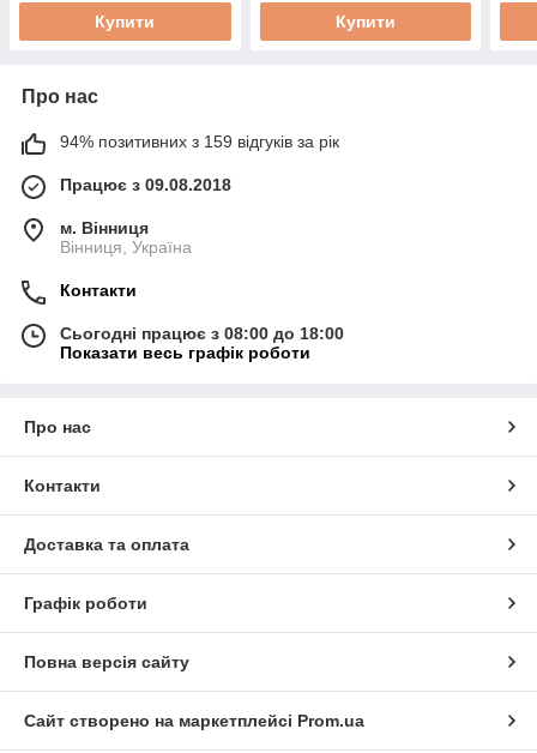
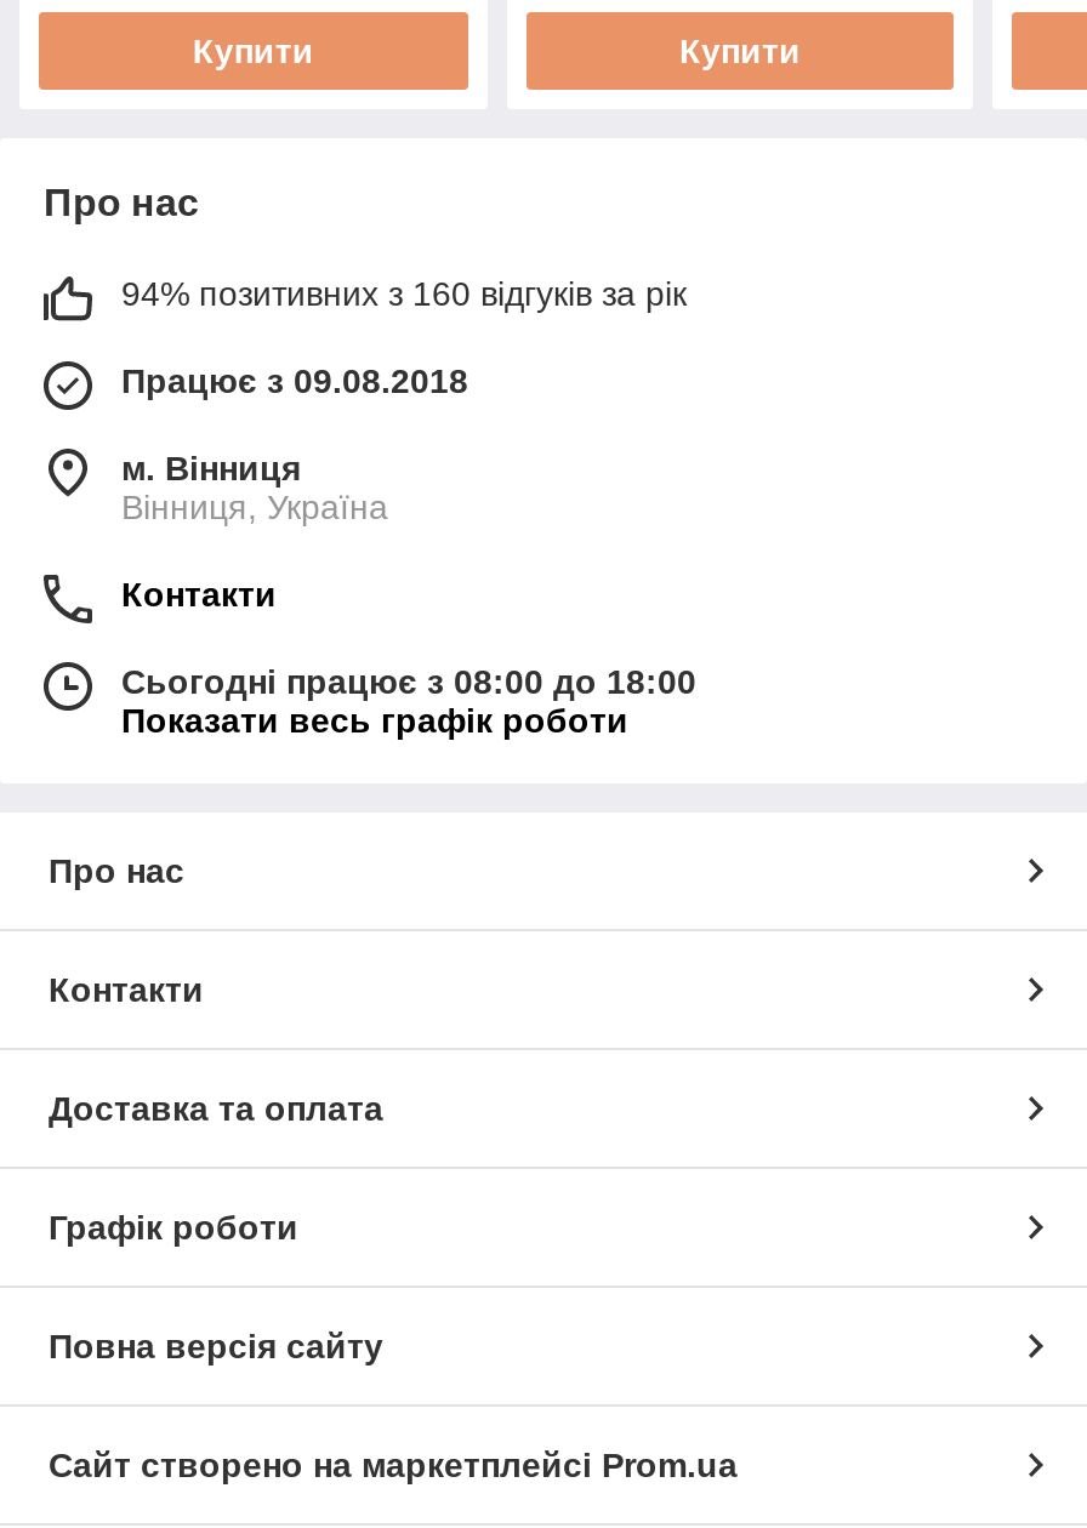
- 94% позитивних з 159 відгуків за рік
+ 94% позитивних з 160 відгуків за рік
